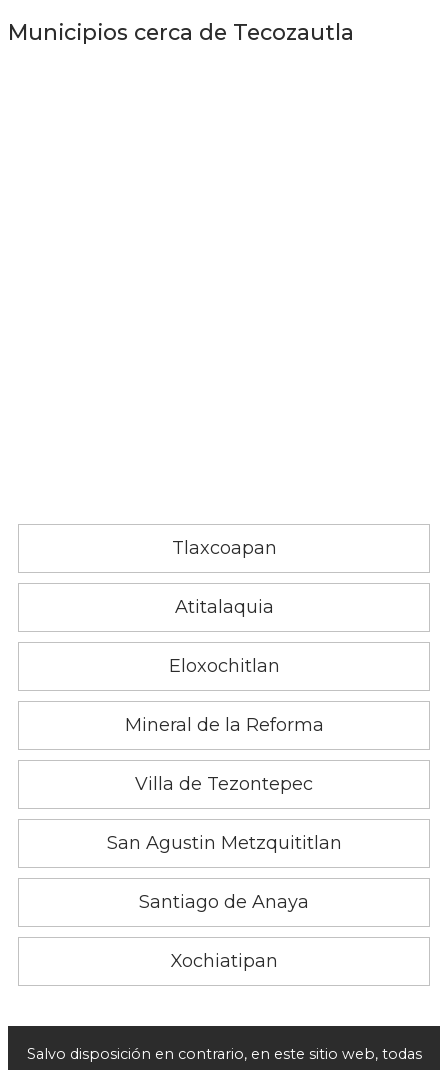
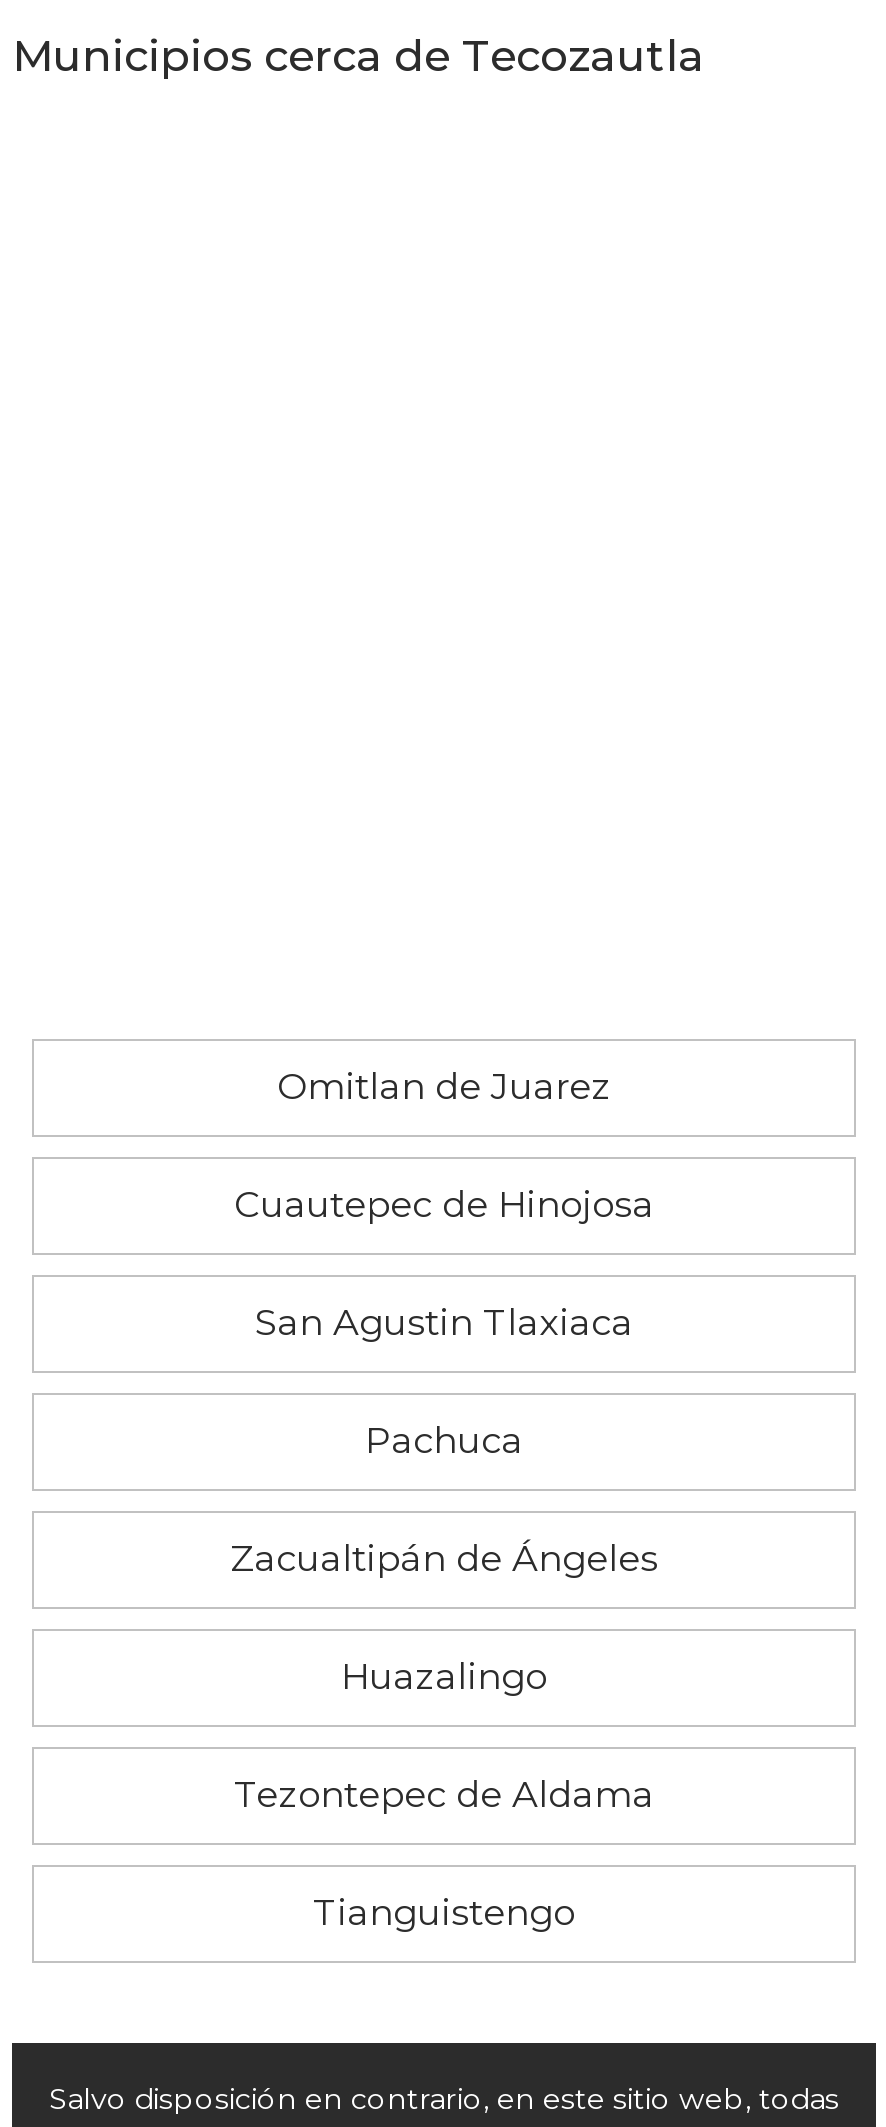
- Tlaxcoapan
+ Omitlan de Juarez

- Atitalaquia
+ Cuautepec de Hinojosa

- Eloxochitlan
+ San Agustin Tlaxiaca

- Mineral de la Reforma
+ Pachuca

- Villa de Tezontepec
+ Zacualtipán de Ángeles

- San Agustin Metzquititlan
+ Huazalingo

- Santiago de Anaya
+ Tezontepec de Aldama

- Xochiatipan
+ Tianguistengo
